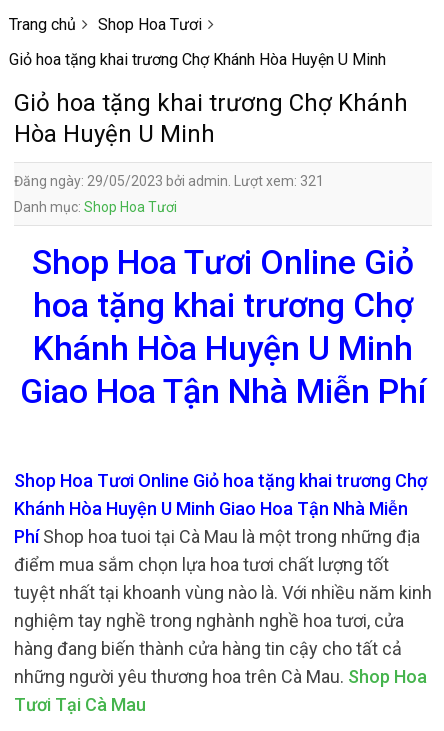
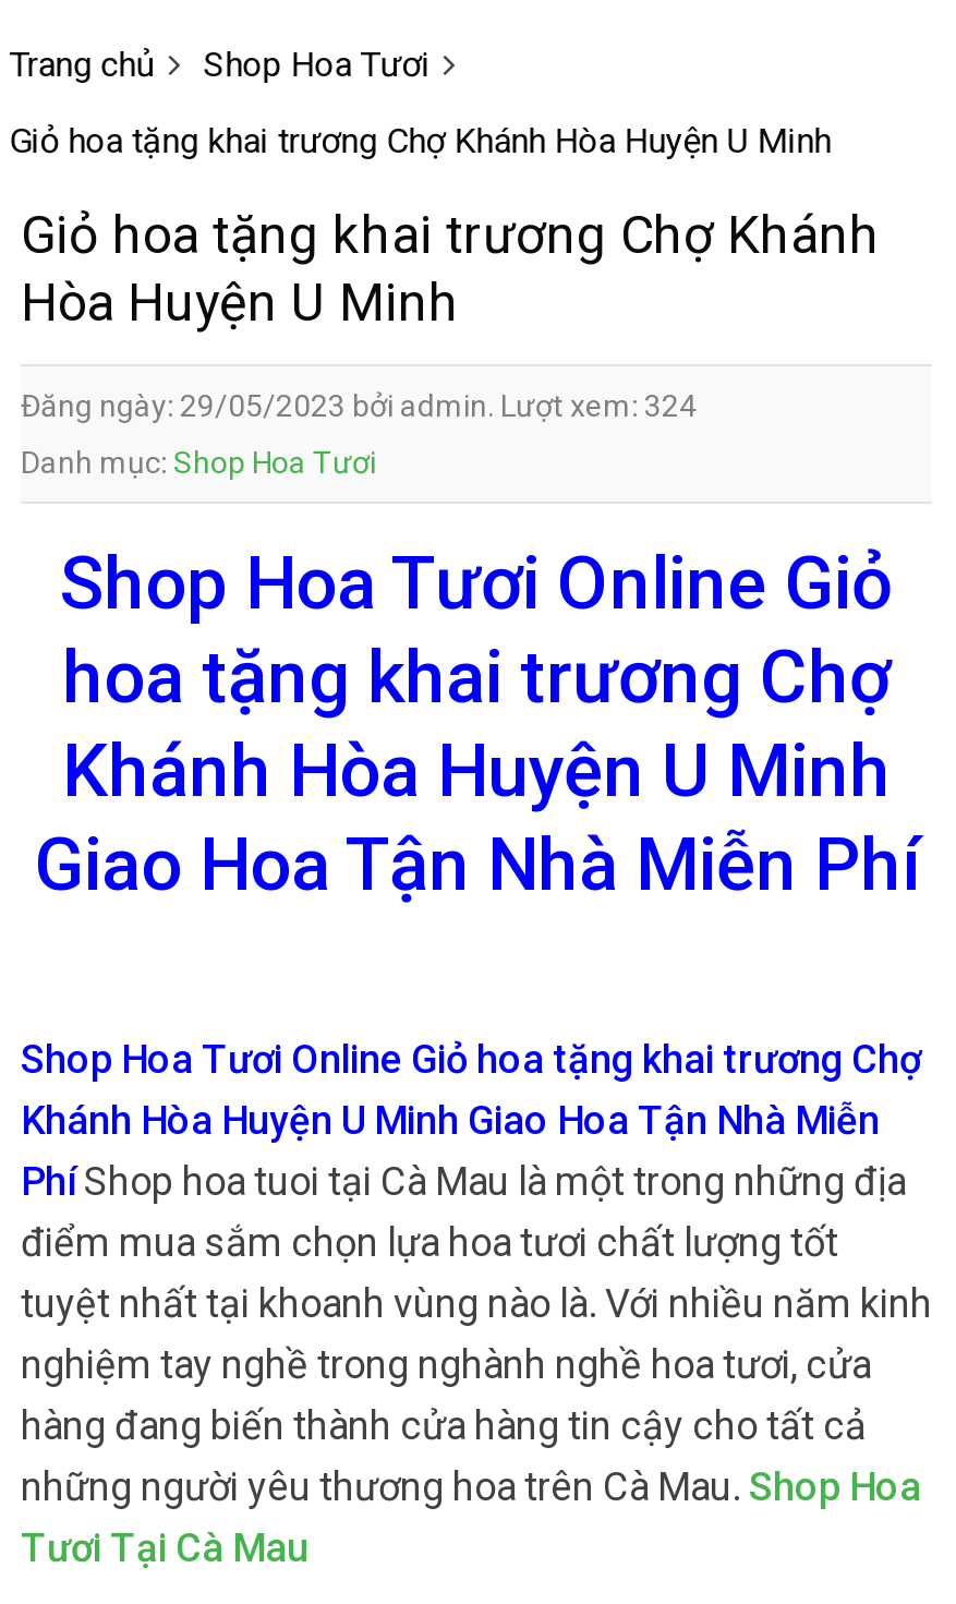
- Đăng ngày: 29/05/2023 bởi admin. Lượt xem: 321
+ Đăng ngày: 29/05/2023 bởi admin. Lượt xem: 324
